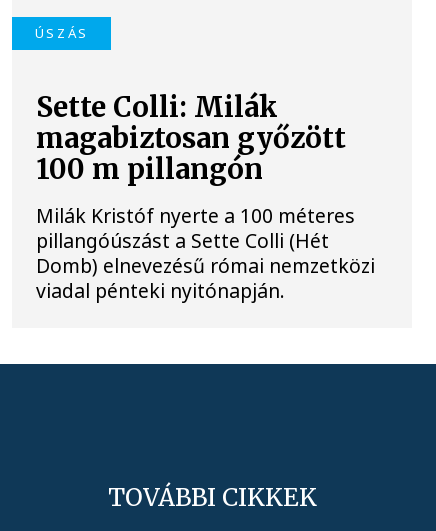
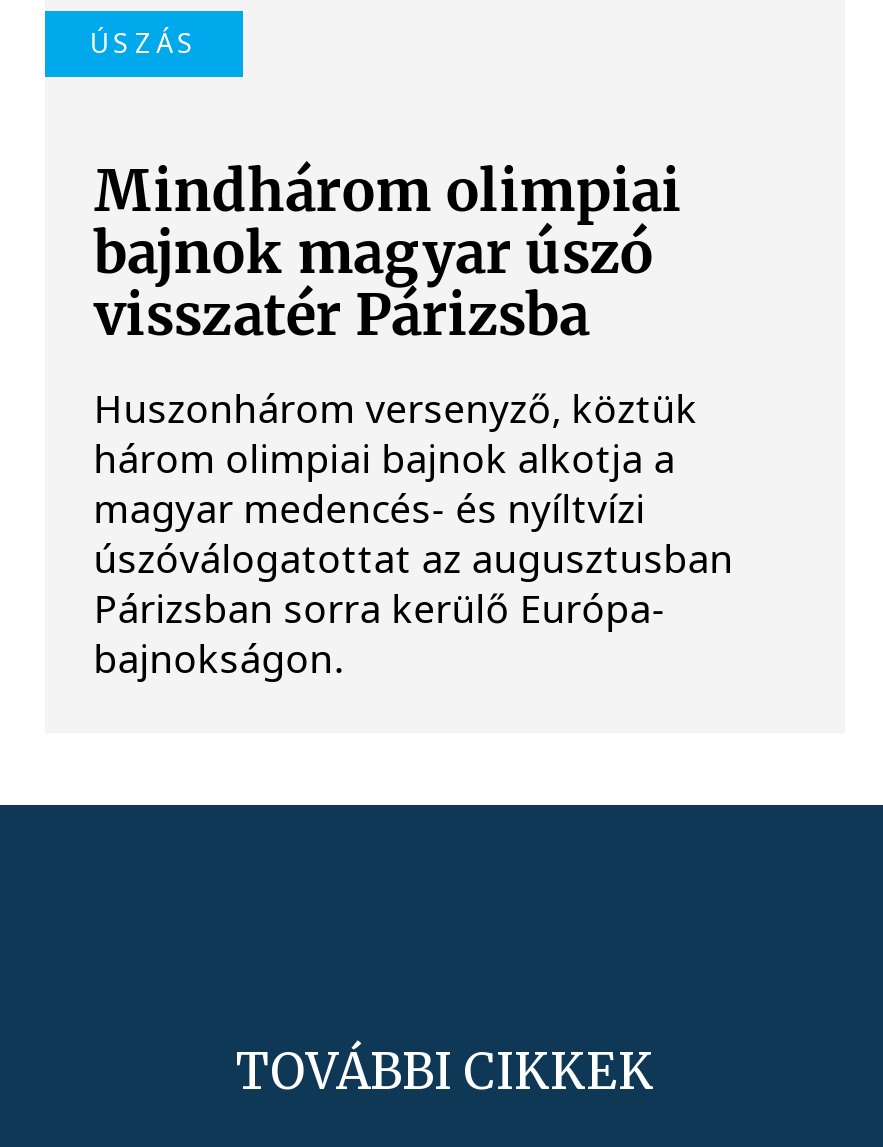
- Sette Colli: Milák
- magabiztosan győzött
- 100 m pillangón
- Milák Kristóf nyerte a 100 méteres
- pillangóúszást a Sette Colli (Hét
- Domb) elnevezésű római nemzetközi
- viadal pénteki nyitónapján.
+ Mindhárom olimpiai
+ bajnok magyar úszó
+ visszatér Párizsba
+ Huszonhárom versenyző, köztük
+ három olimpiai bajnok alkotja a
+ magyar medencés- és nyíltvízi
+ úszóválogatottat az augusztusban
+ Párizsban sorra kerülő Európa-
+ bajnokságon.
